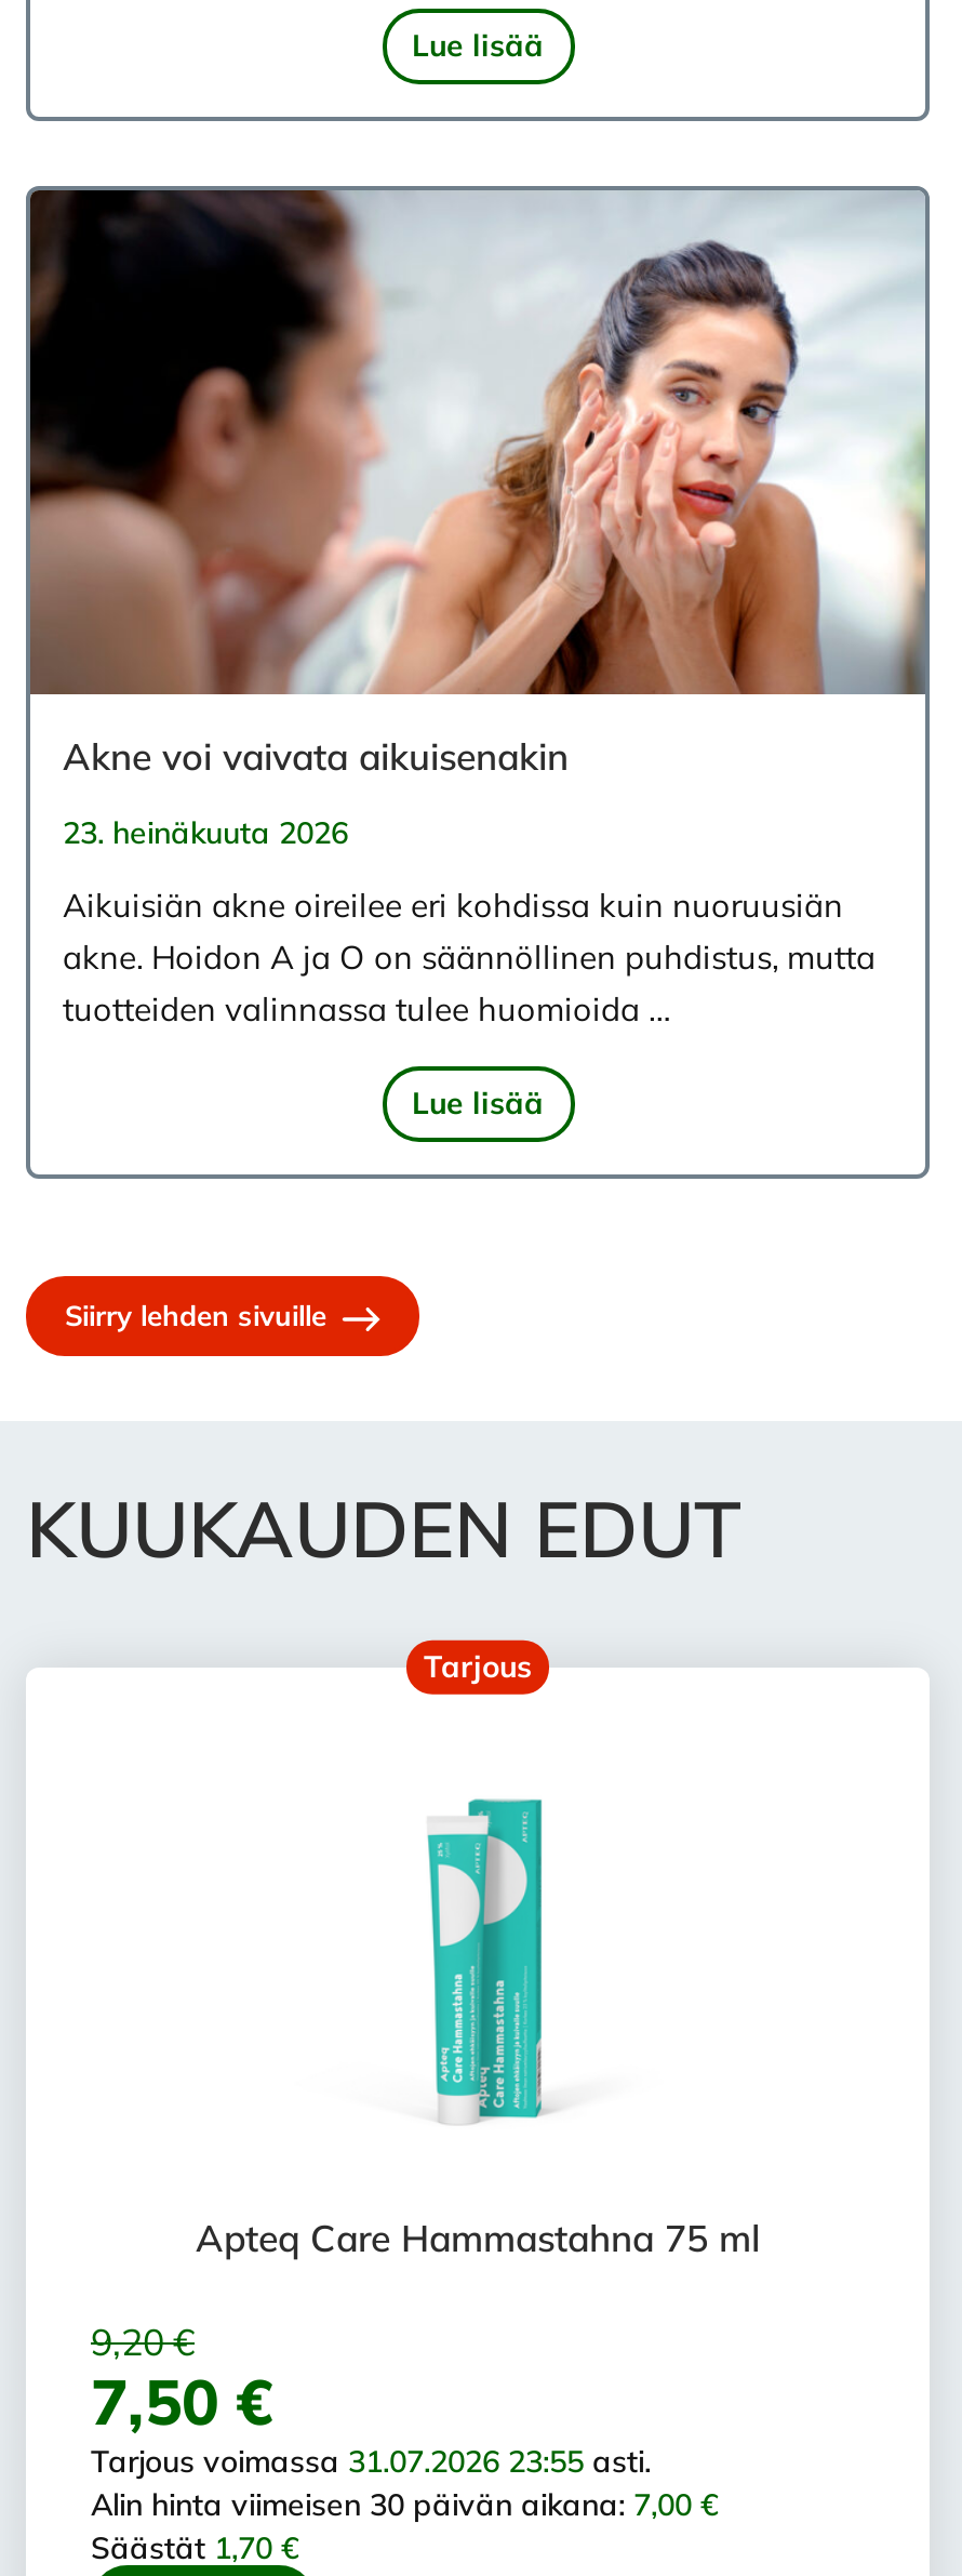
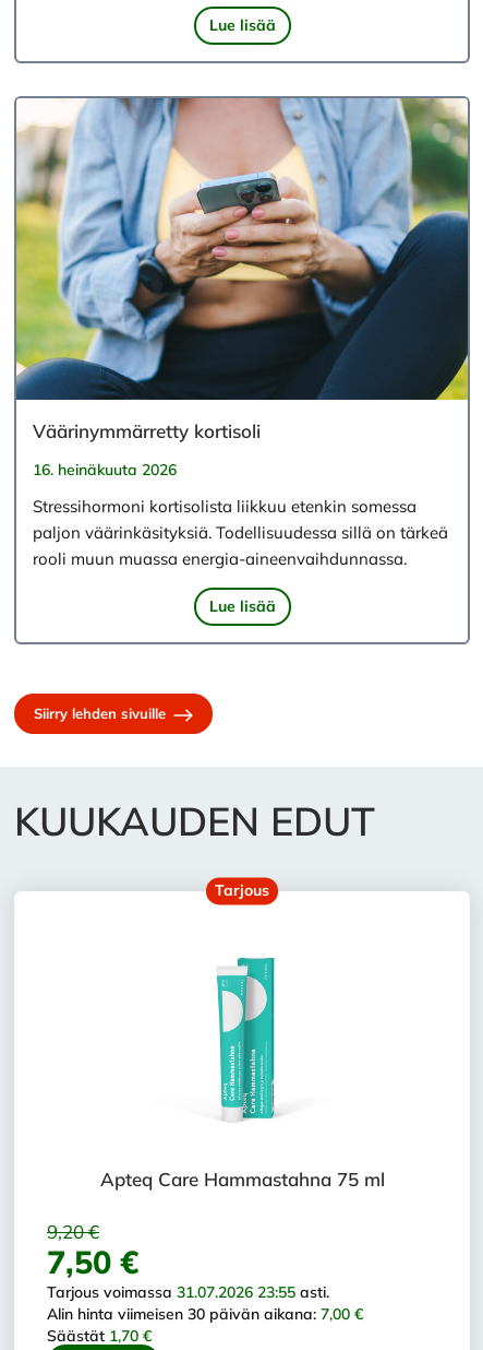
- [image]
- Akne voi vaivata aikuisenakin
+ [image]
+ Väärinymmärretty kortisoli

- 23. heinäkuuta 2026
+ 16. heinäkuuta 2026

- Aikuisiän akne oireilee eri kohdissa kuin nuoruusiän
- akne. Hoidon A ja O on säännöllinen puhdistus, mutta
- tuotteiden valinnassa tulee huomioida …
+ Stressihormoni kortisolista liikkuu etenkin somessa
+ paljon väärinkäsityksiä. Todellisuudessa sillä on tärkeä
+ rooli muun muassa energia-aineenvaihdunnassa.
